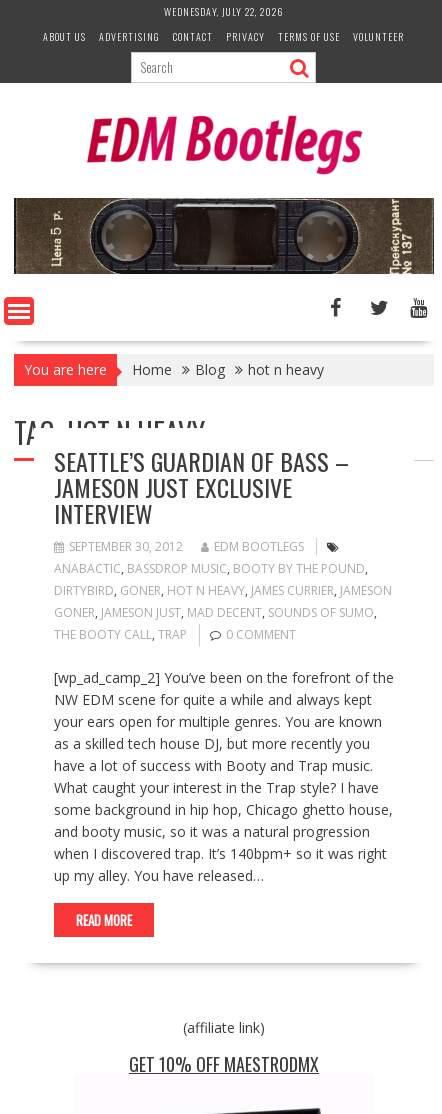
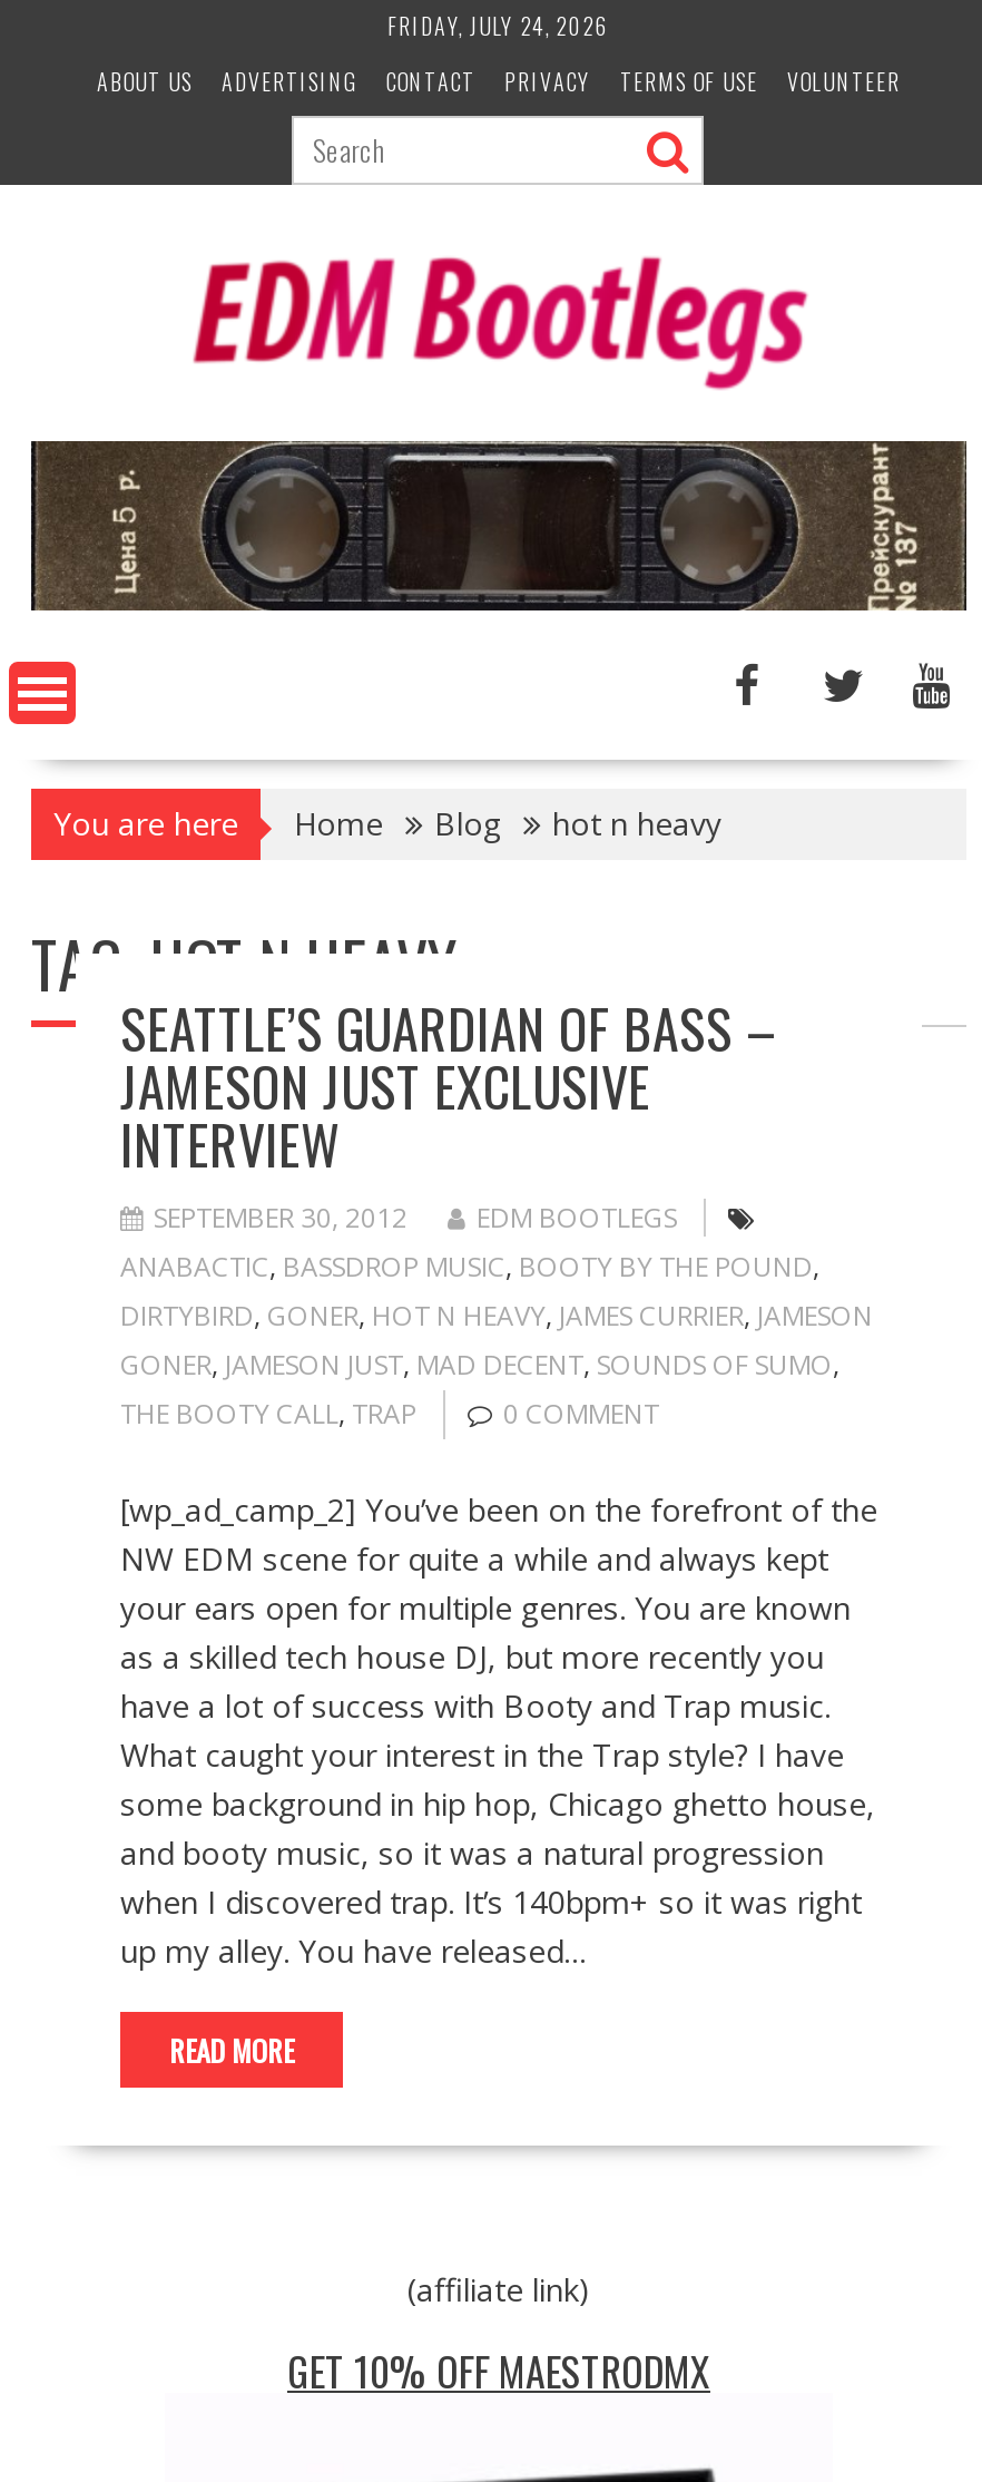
- WEDNESDAY, JULY 22, 2026
+ FRIDAY, JULY 24, 2026
